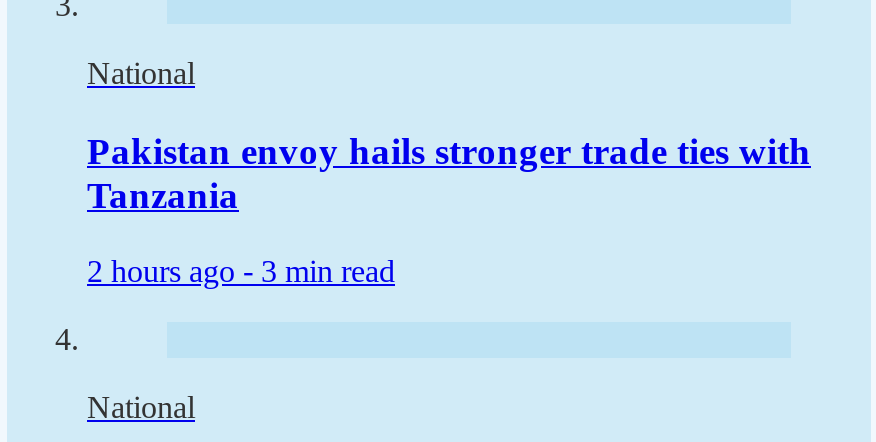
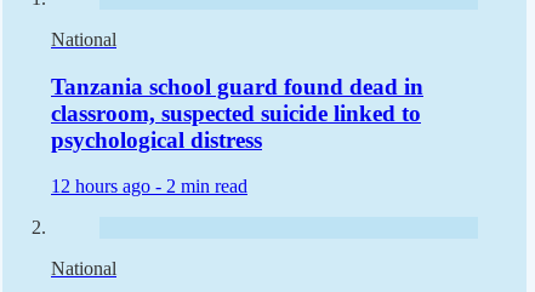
- Pakistan envoy hails stronger trade ties with
- Tanzania
+ Tanzania school guard found dead in
+ classroom, suspected suicide linked to
+ psychological distress

- 2 hours ago - 3 min read
+ 12 hours ago - 2 min read
